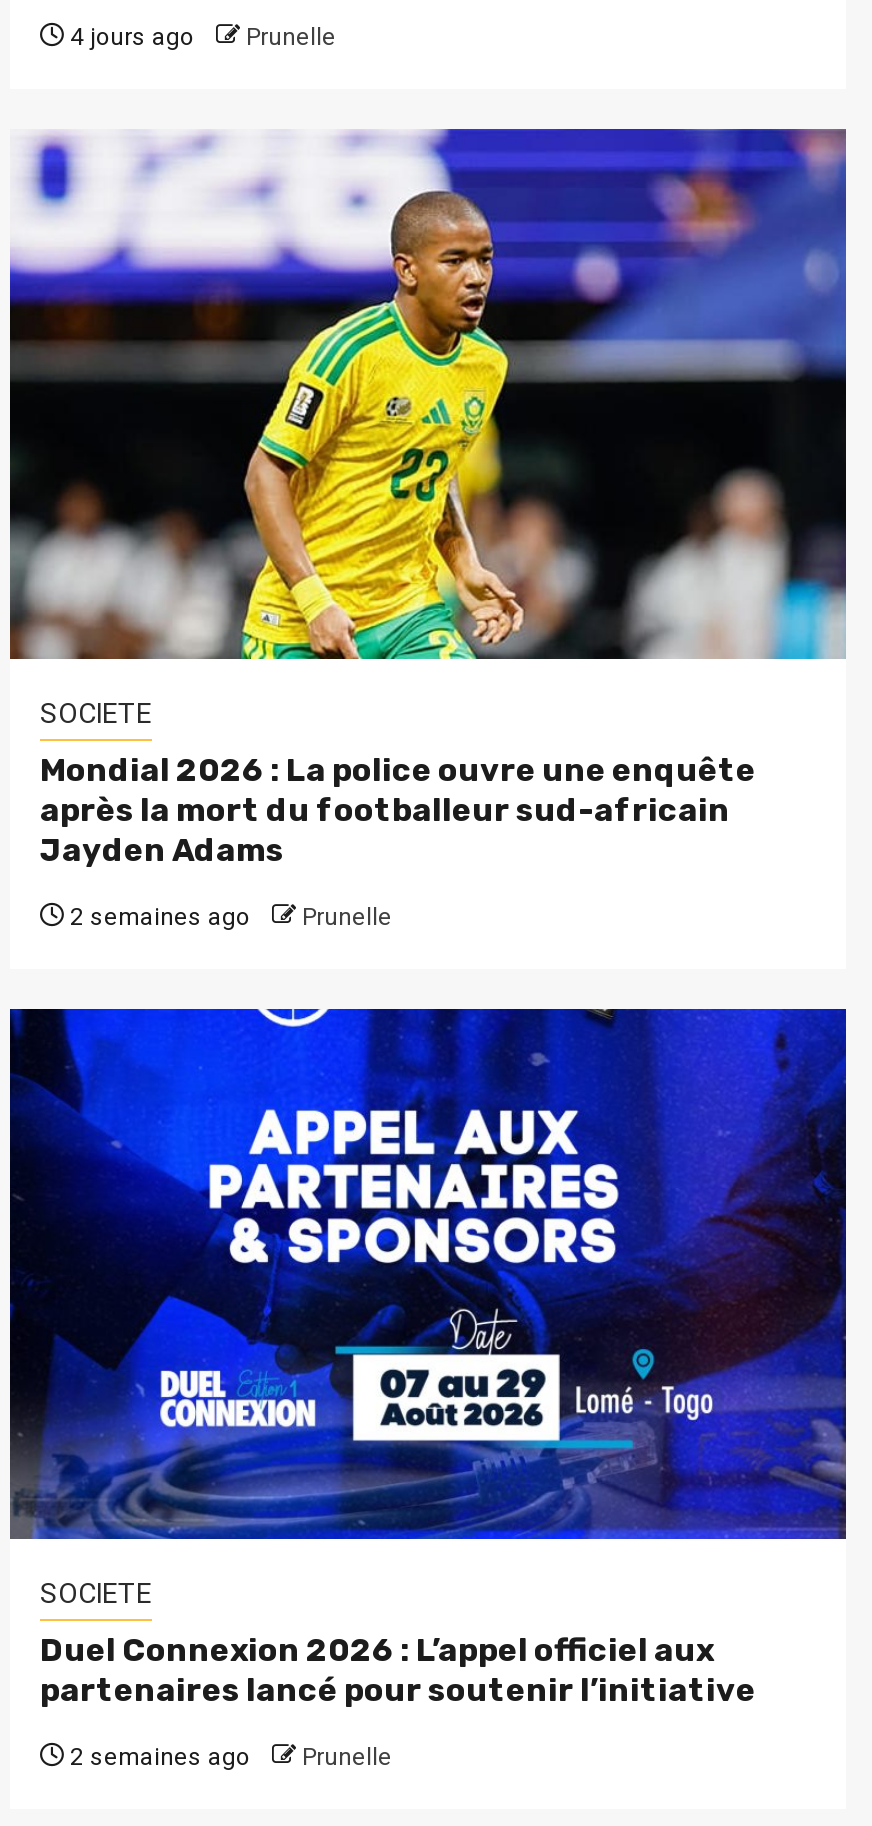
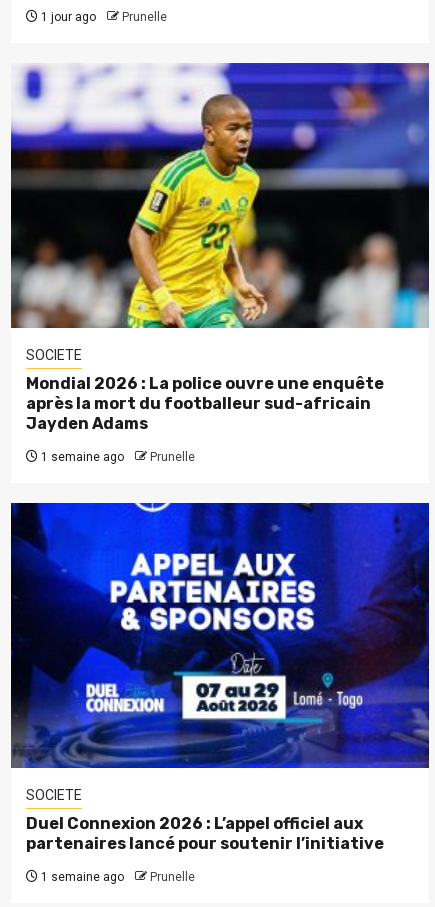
- 4 jours ago Prunelle
+ 1 jour ago Prunelle

- 2 semaines ago Prunelle
+ 1 semaine ago Prunelle

- 2 semaines ago Prunelle
+ 1 semaine ago Prunelle
